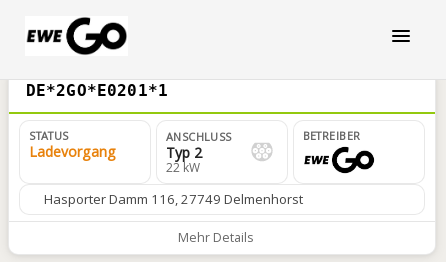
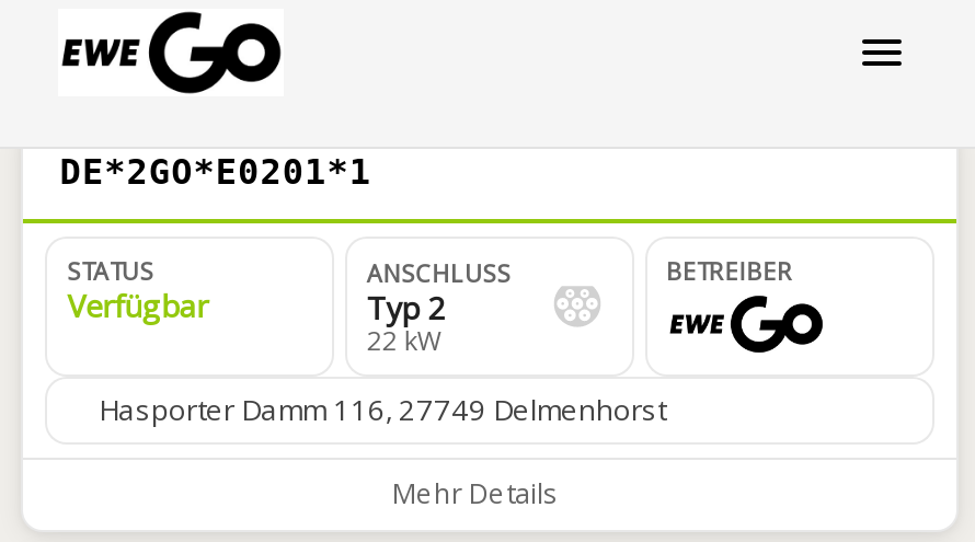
- Ladevorgang
+ Verfügbar
